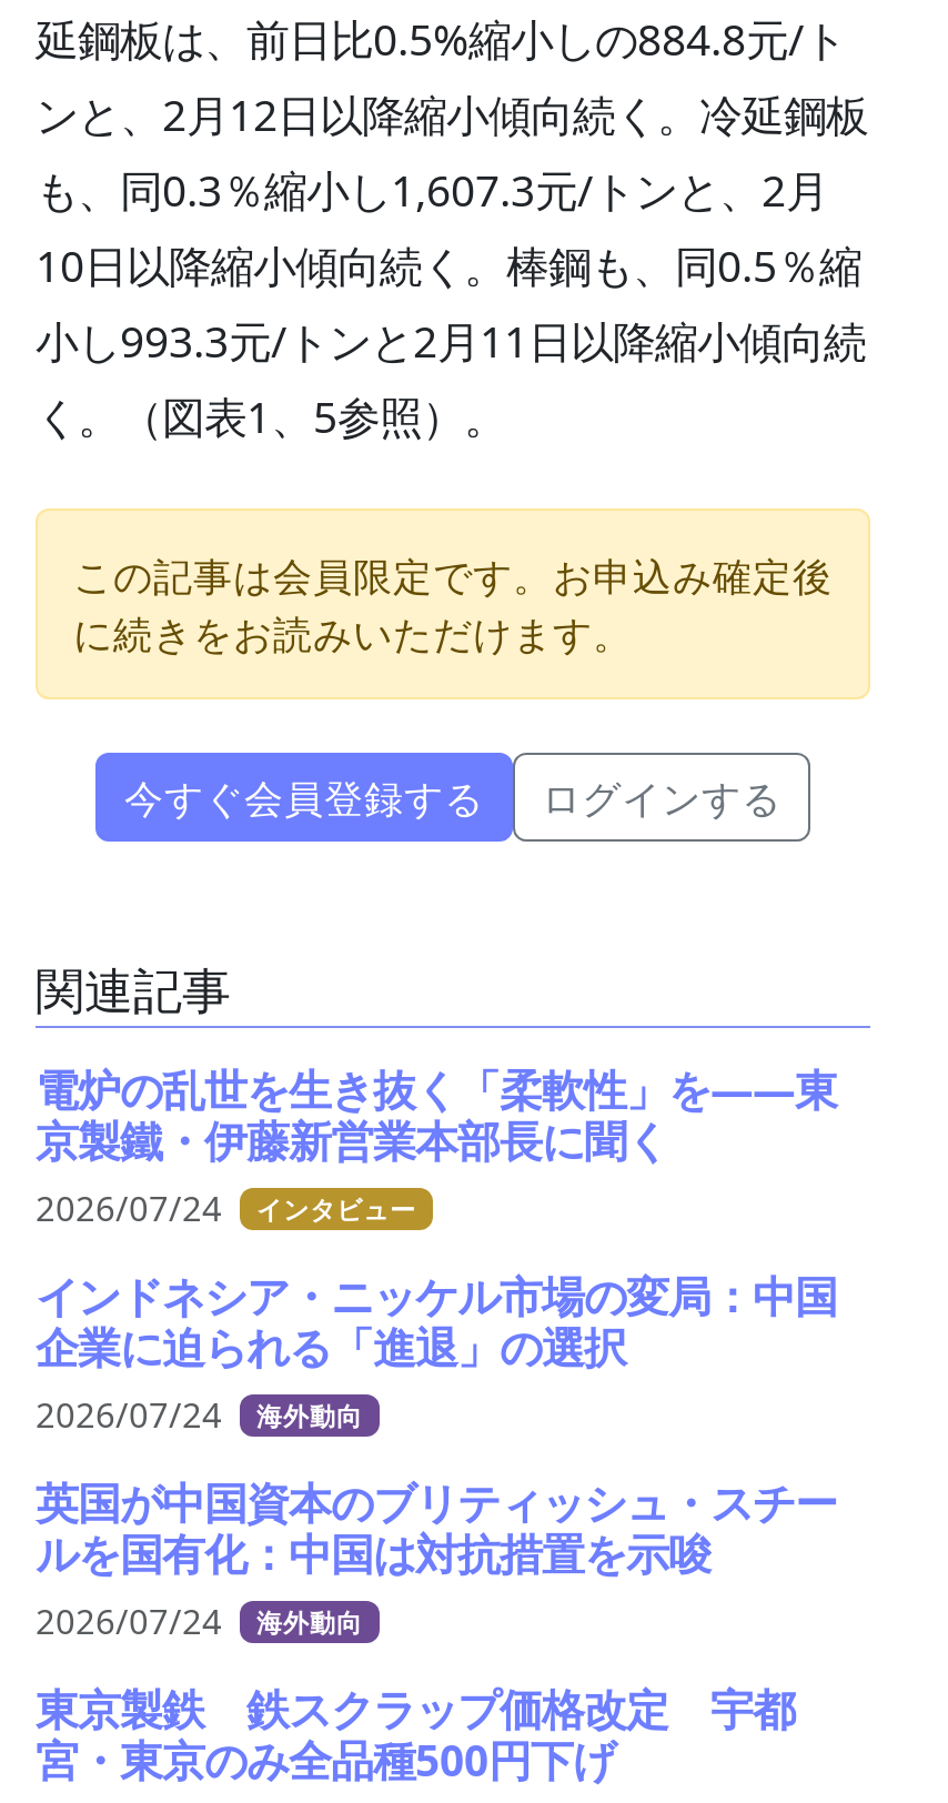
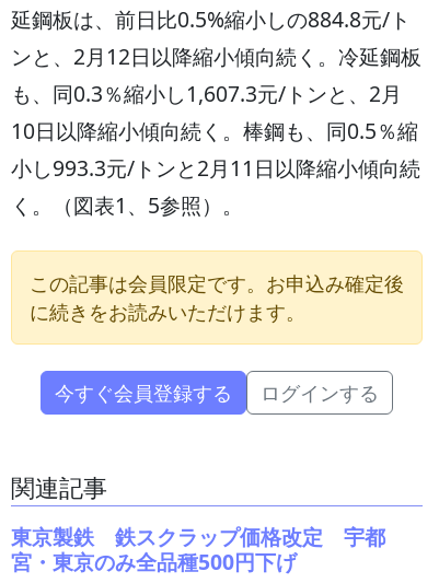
- 電炉の乱世を生き抜く「柔軟性」を――東
- 京製鐵・伊藤新営業本部長に聞く
- 2026/07/24
- インタビュー
- インドネシア・ニッケル市場の変局：中国
- 企業に迫られる「進退」の選択
- 2026/07/24
- 海外動向
- 英国が中国資本のブリティッシュ・スチー
- ルを国有化：中国は対抗措置を示唆
- 2026/07/24
- 海外動向
